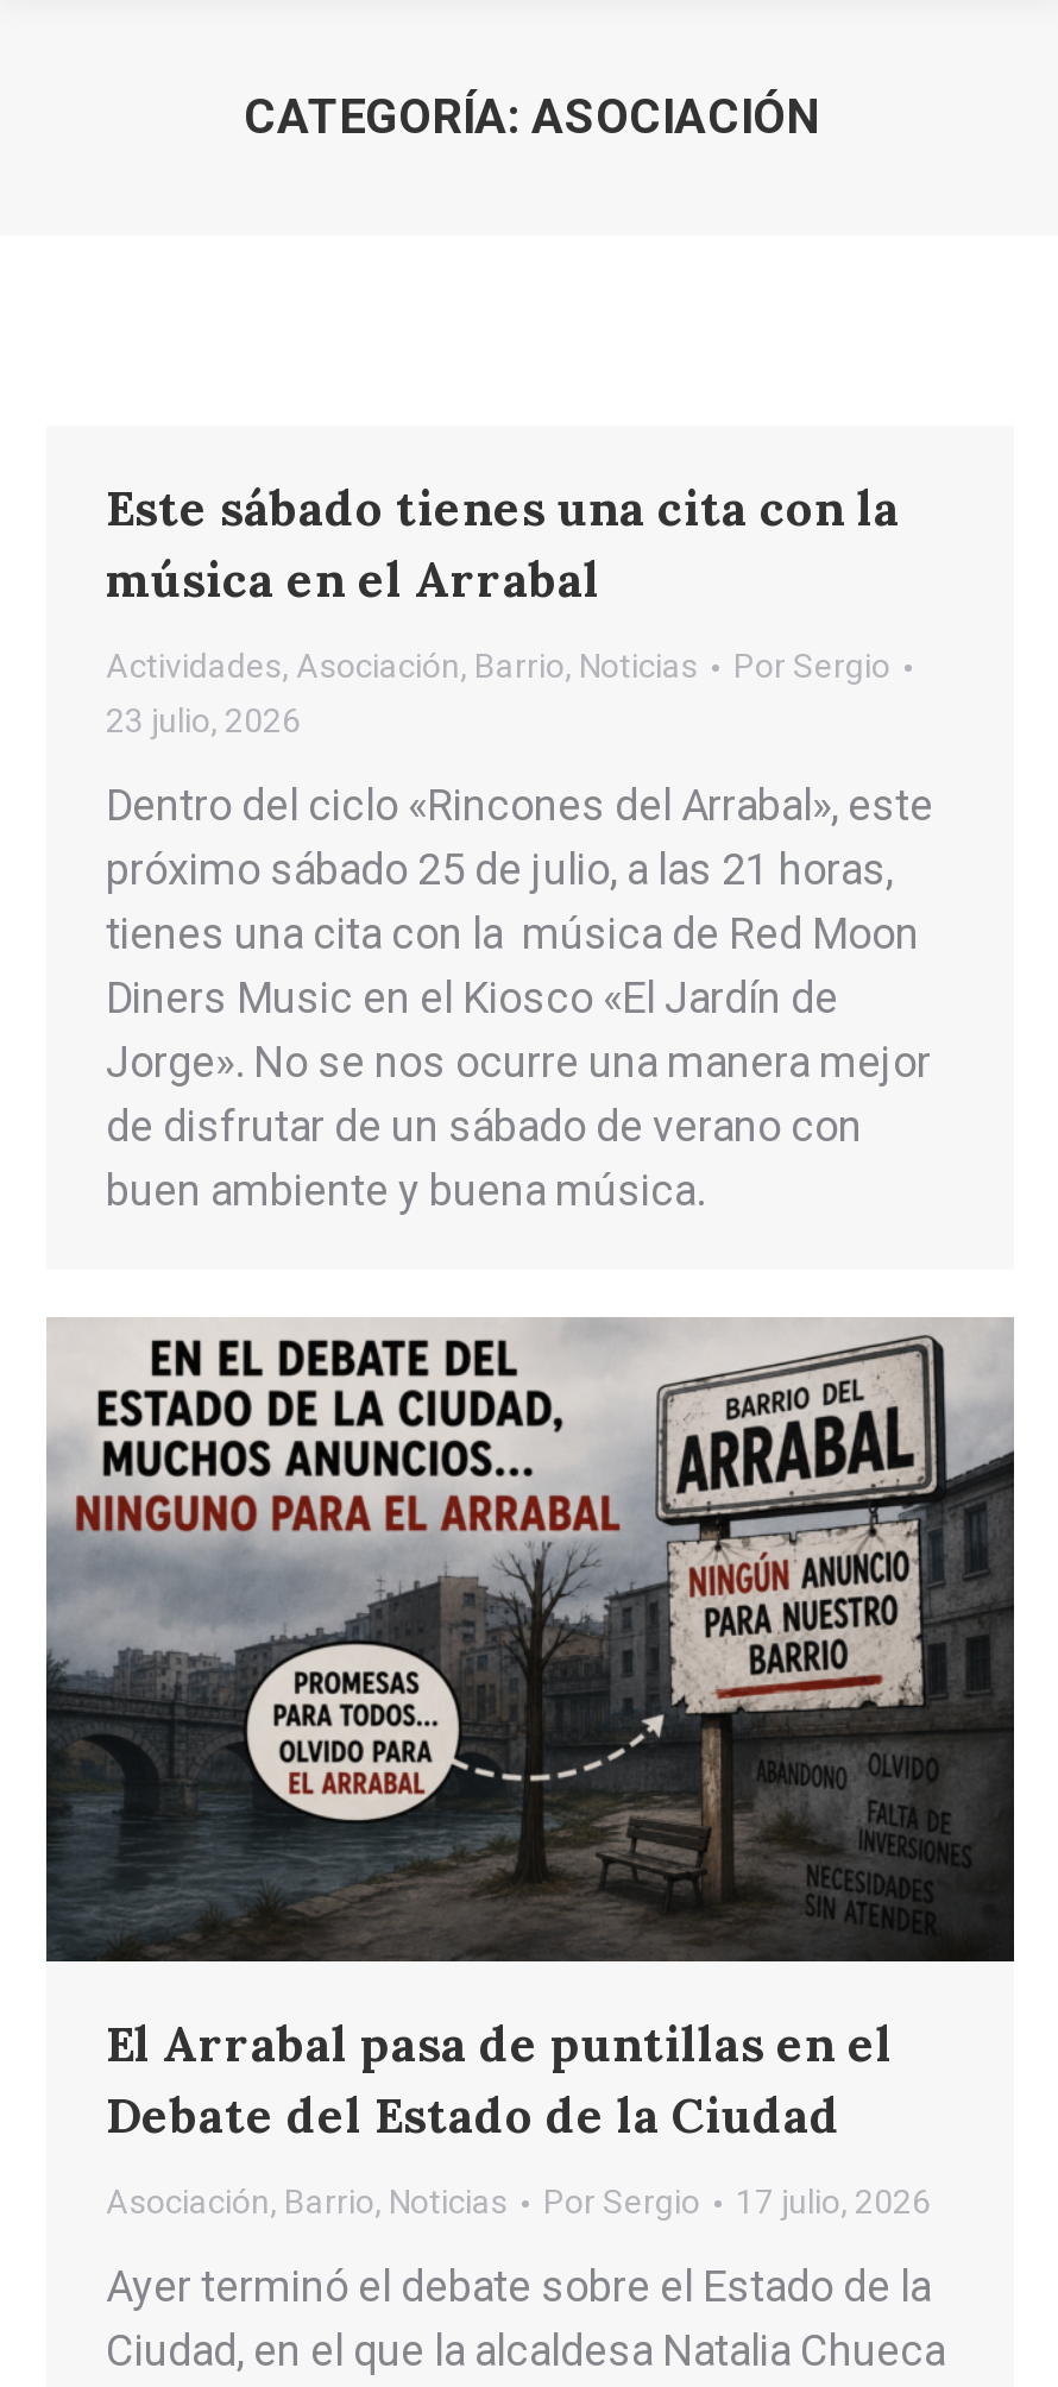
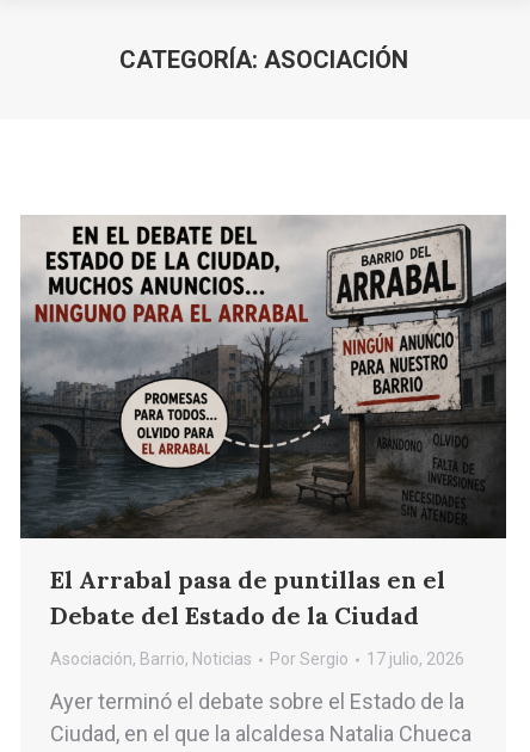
- Este sábado tienes una cita con la
- música en el Arrabal
- Actividades, Asociación, Barrio, Noticias
- Por Sergio
- 23 julio, 2026
- Dentro del ciclo «Rincones del Arrabal», este
- próximo sábado 25 de julio, a las 21 horas,
- tienes una cita con la música de Red Moon
- Diners Music en el Kiosco «El Jardín de
- Jorge». No se nos ocurre una manera mejor
- de disfrutar de un sábado de verano con
- buen ambiente y buena música.
